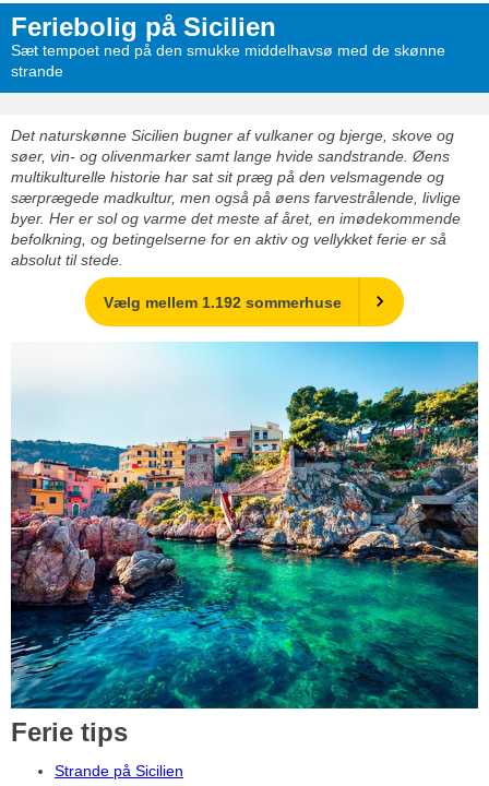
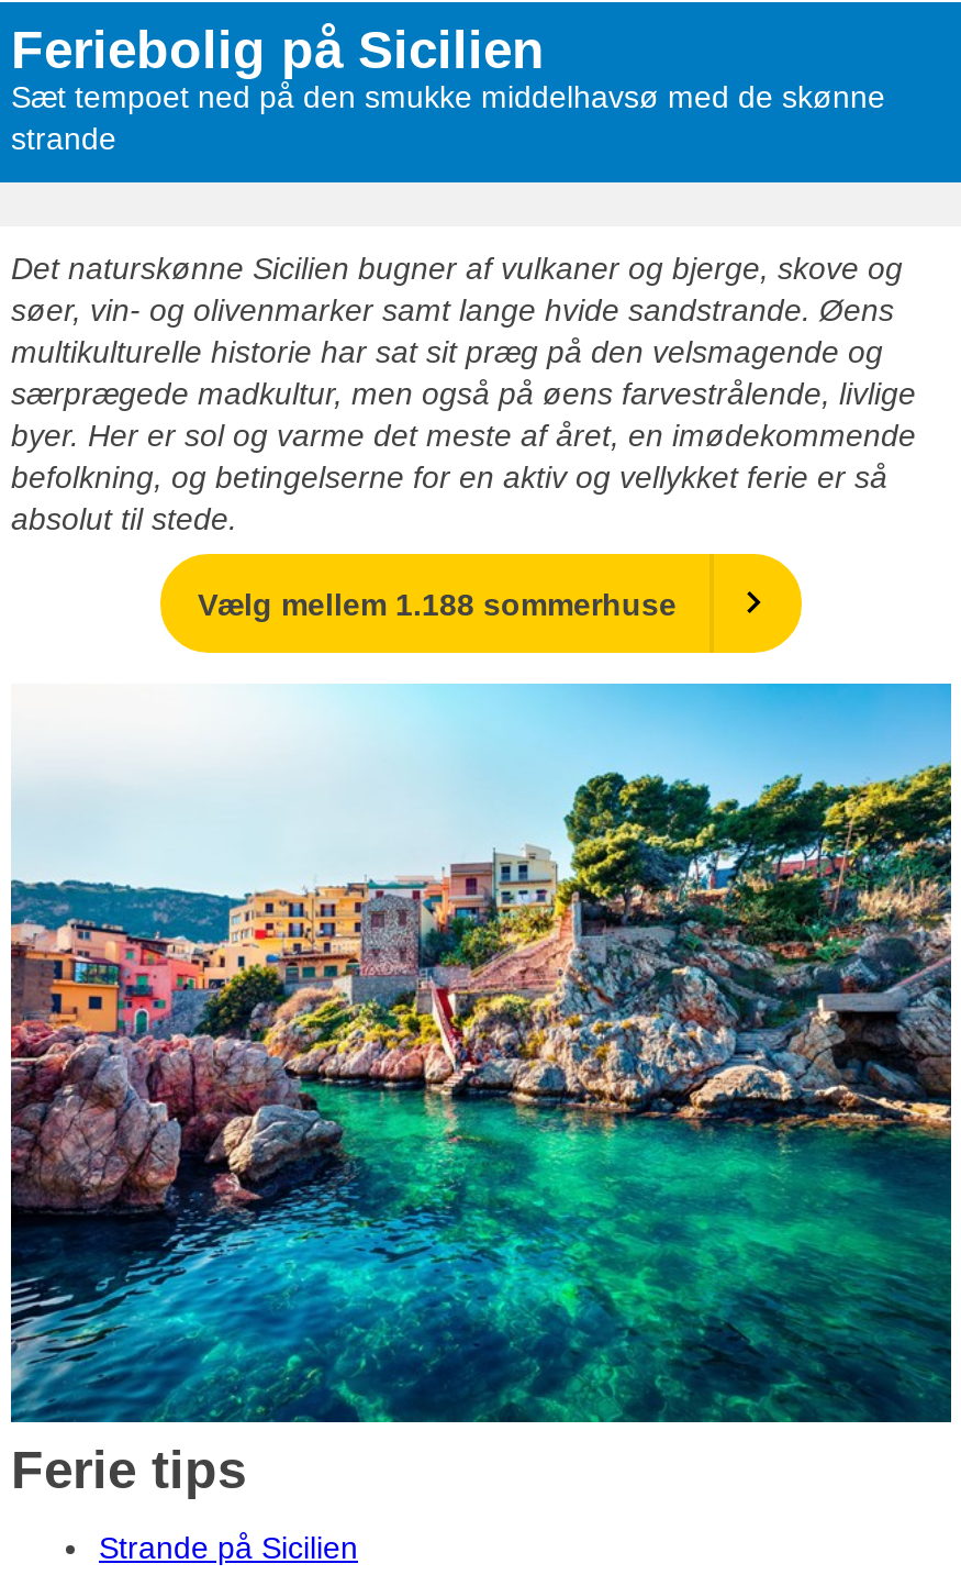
- Vælg mellem 1.192 sommerhuse
+ Vælg mellem 1.188 sommerhuse
